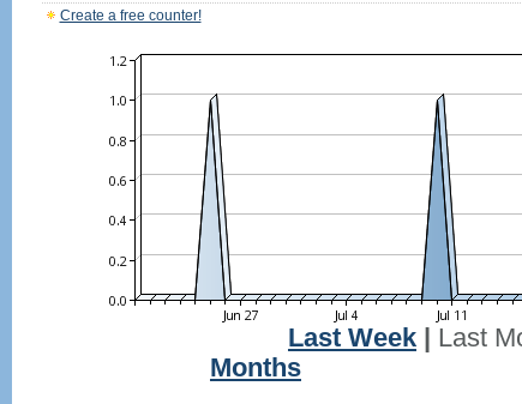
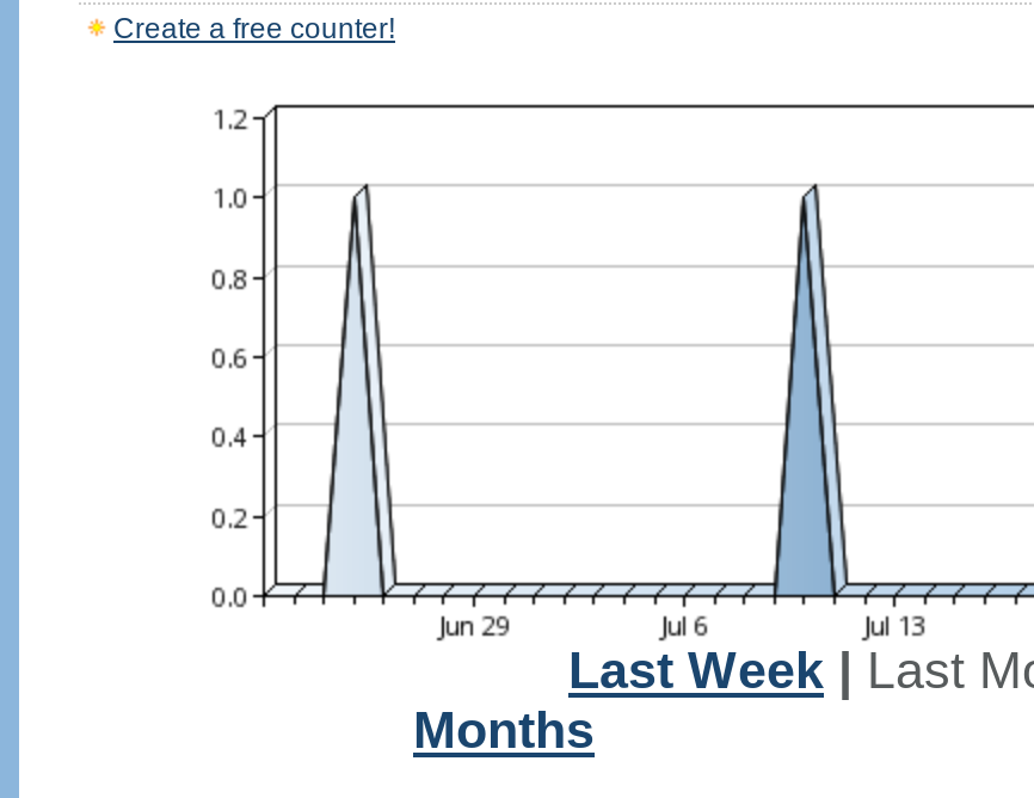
- [image]
+ [image]

- [image]
+ [image]
